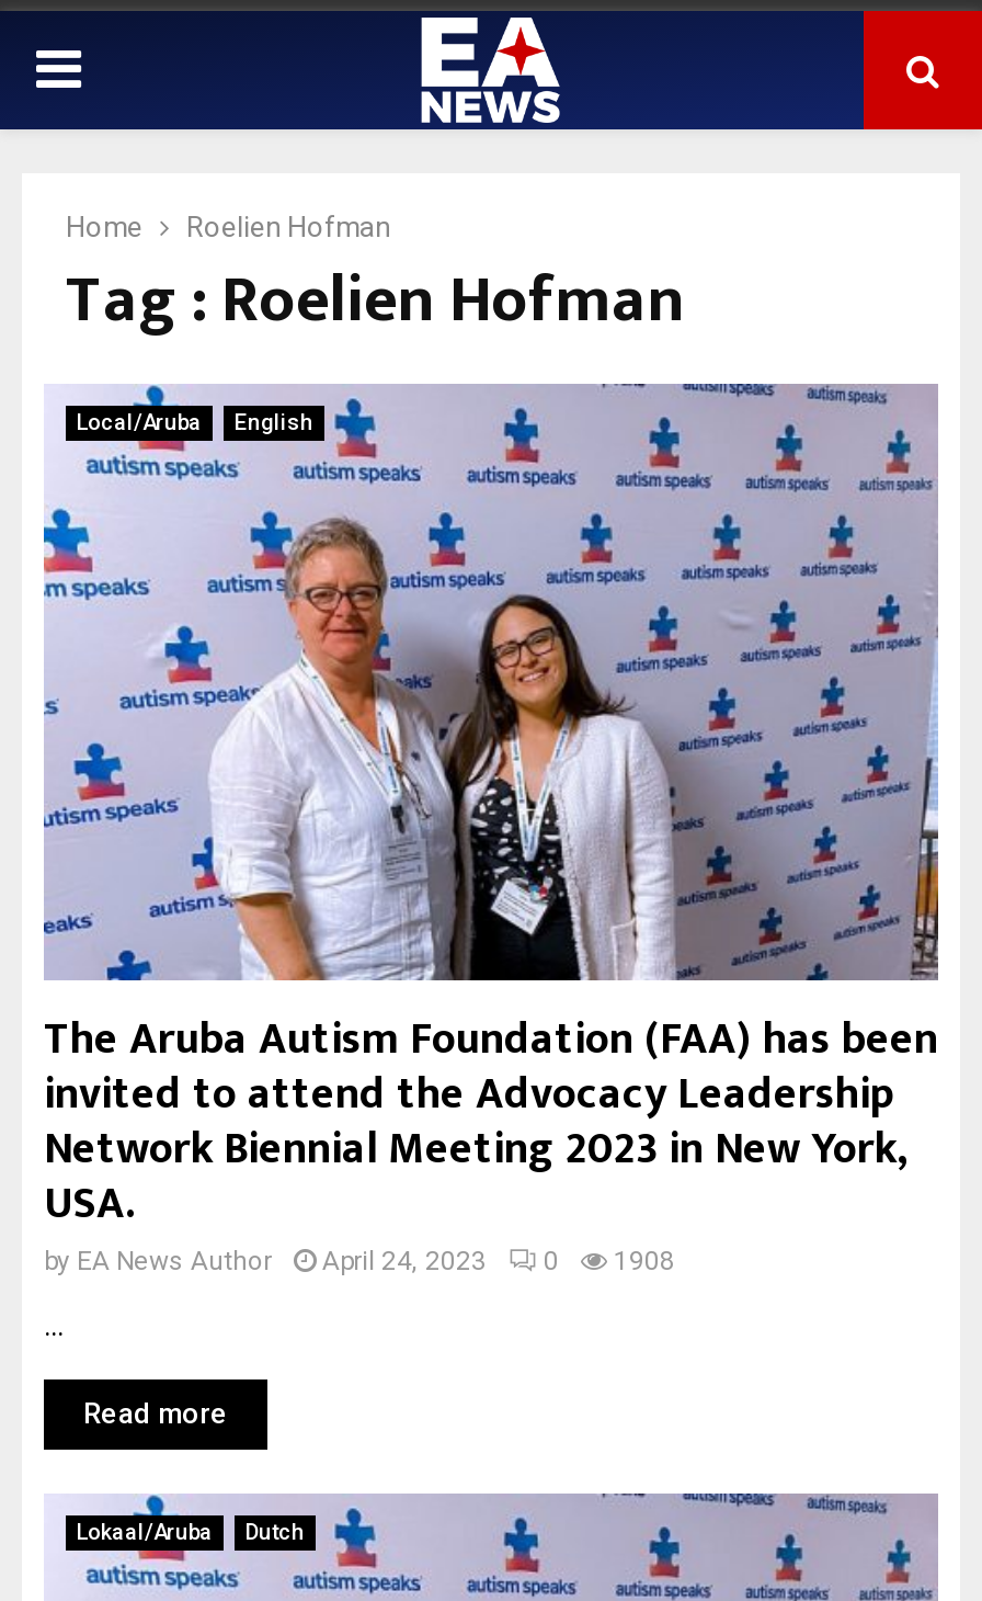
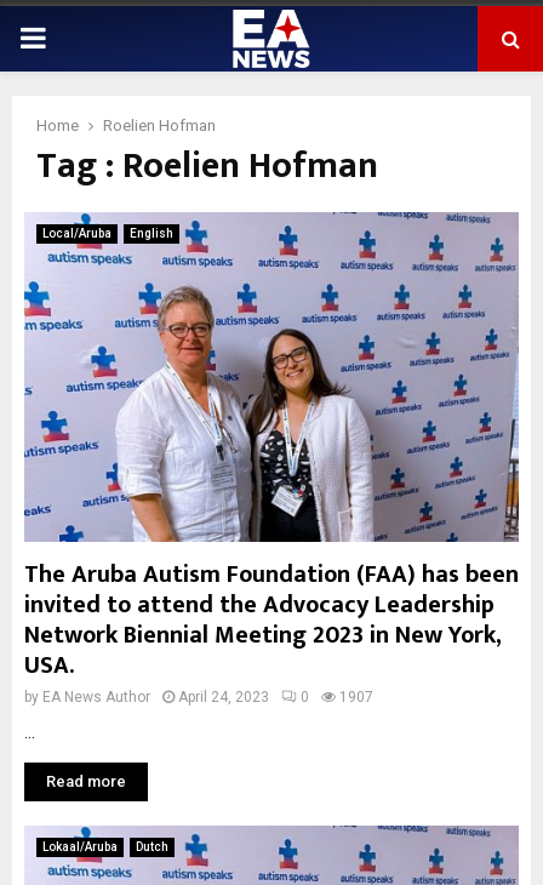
- by EA News Author April 24, 2023 0 1908
+ by EA News Author April 24, 2023 0 1907
